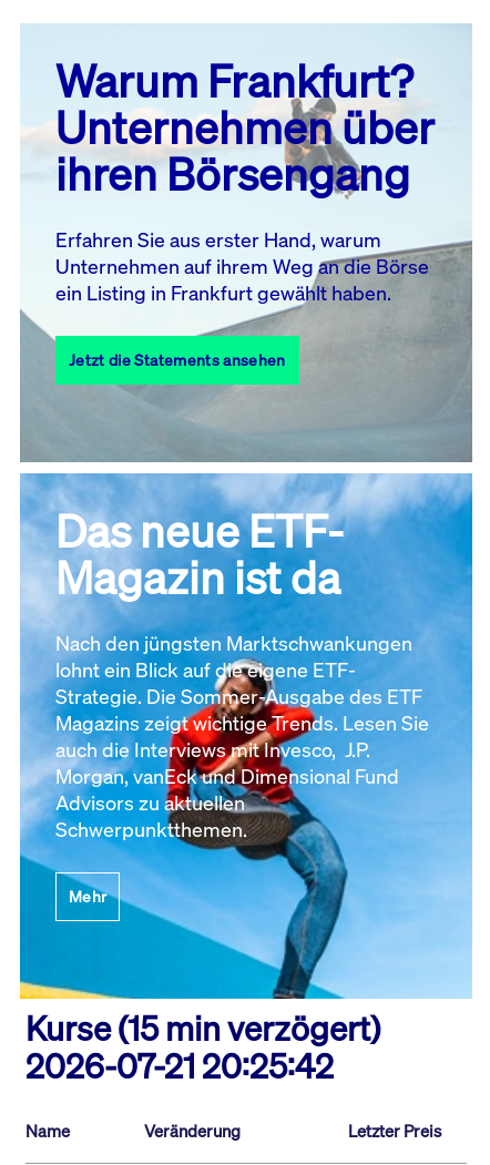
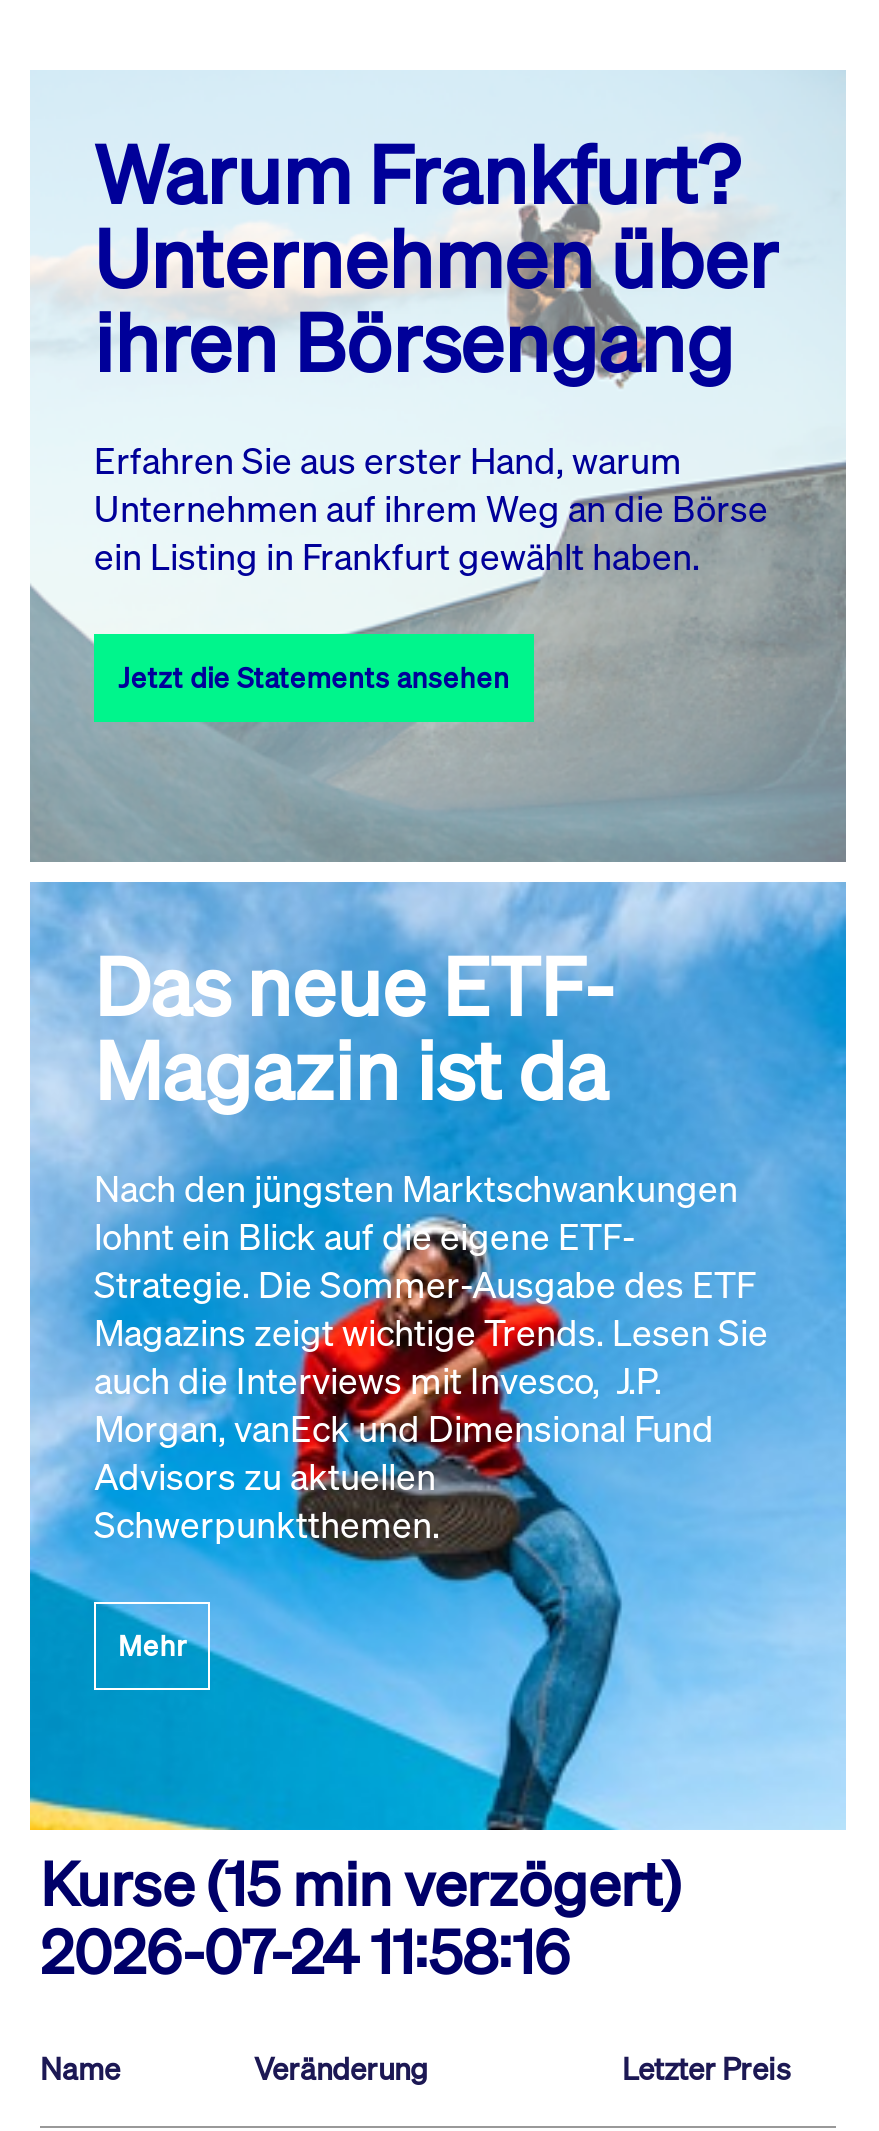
- 2026-07-21 20:25:42
+ 2026-07-24 11:58:16
